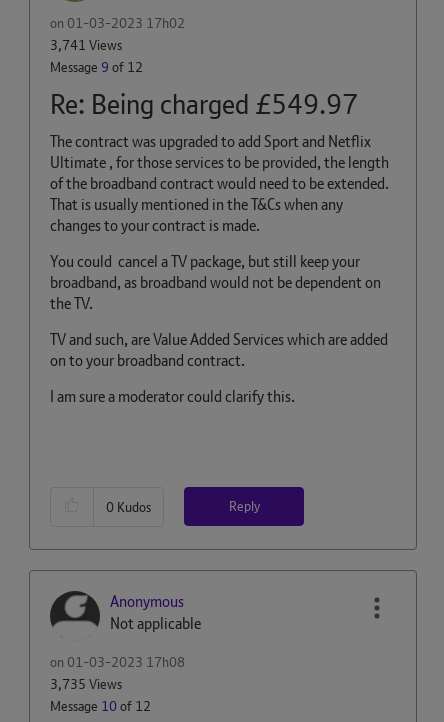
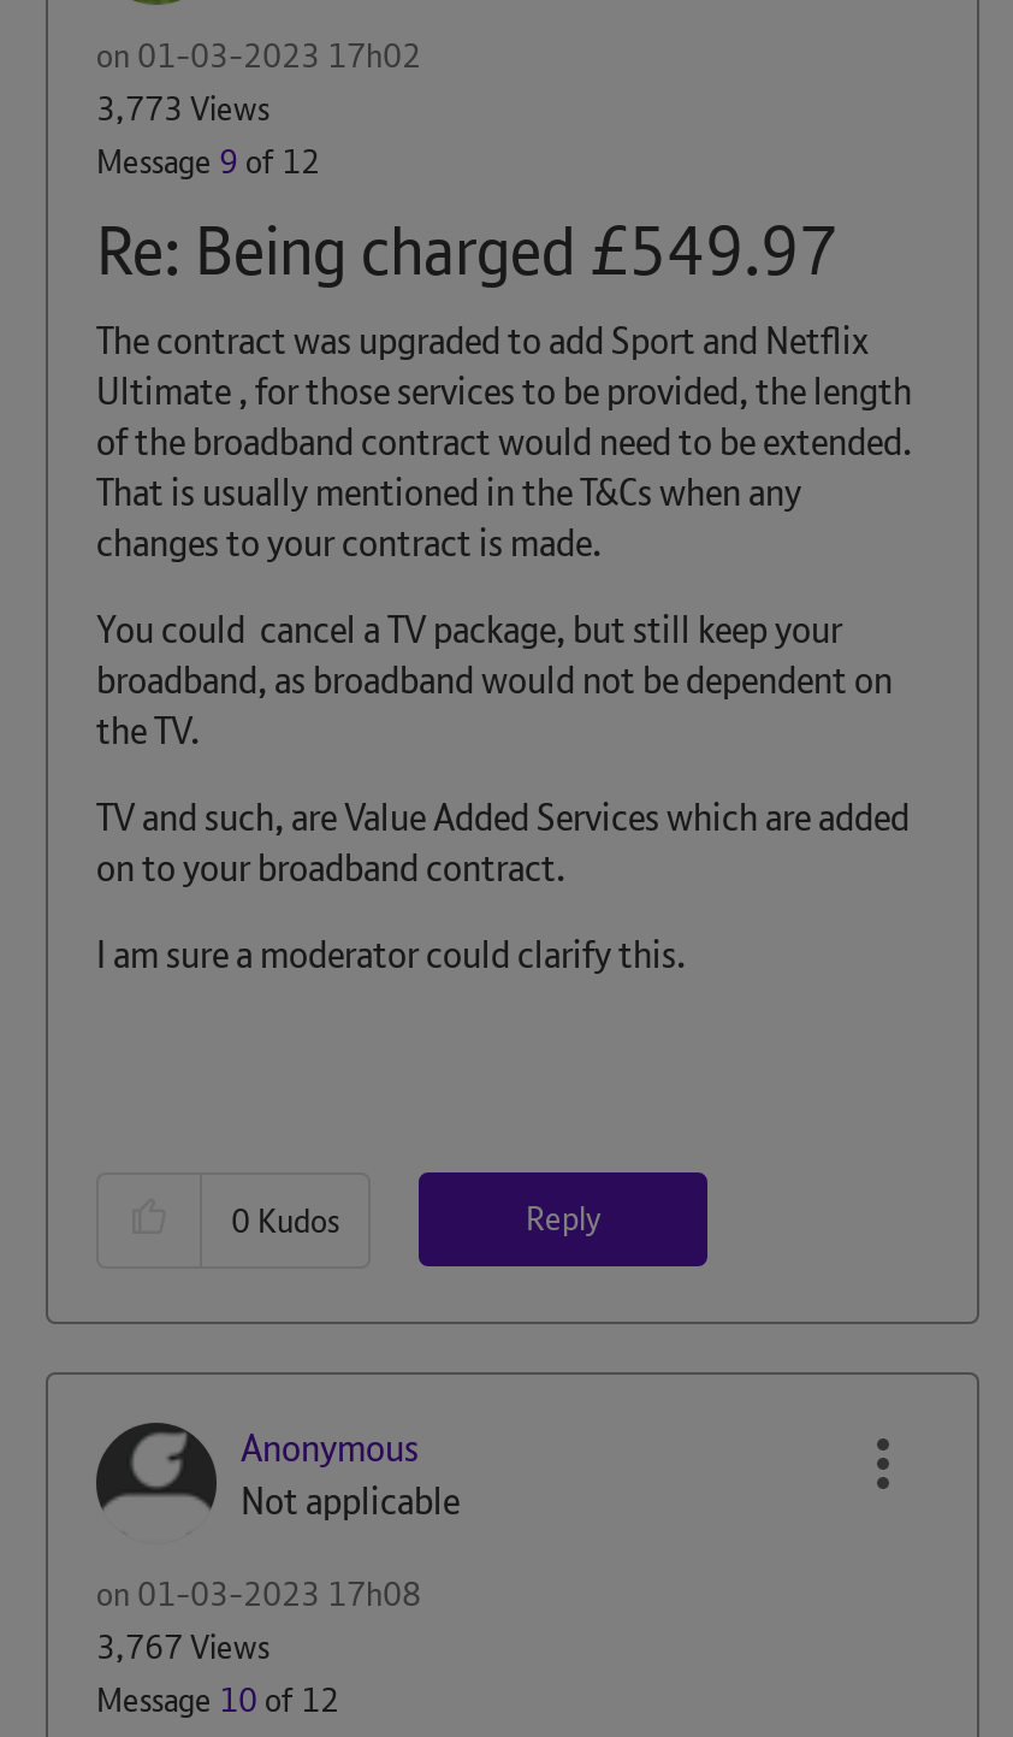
- 3,741 Views
+ 3,773 Views

- 3,735 Views
+ 3,767 Views
